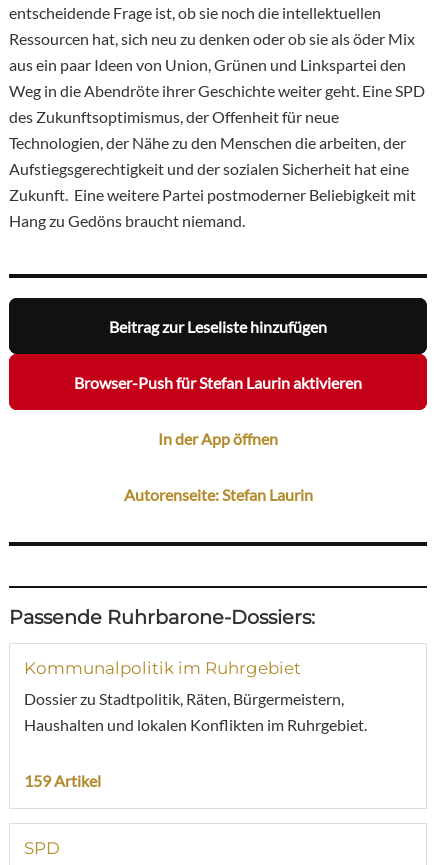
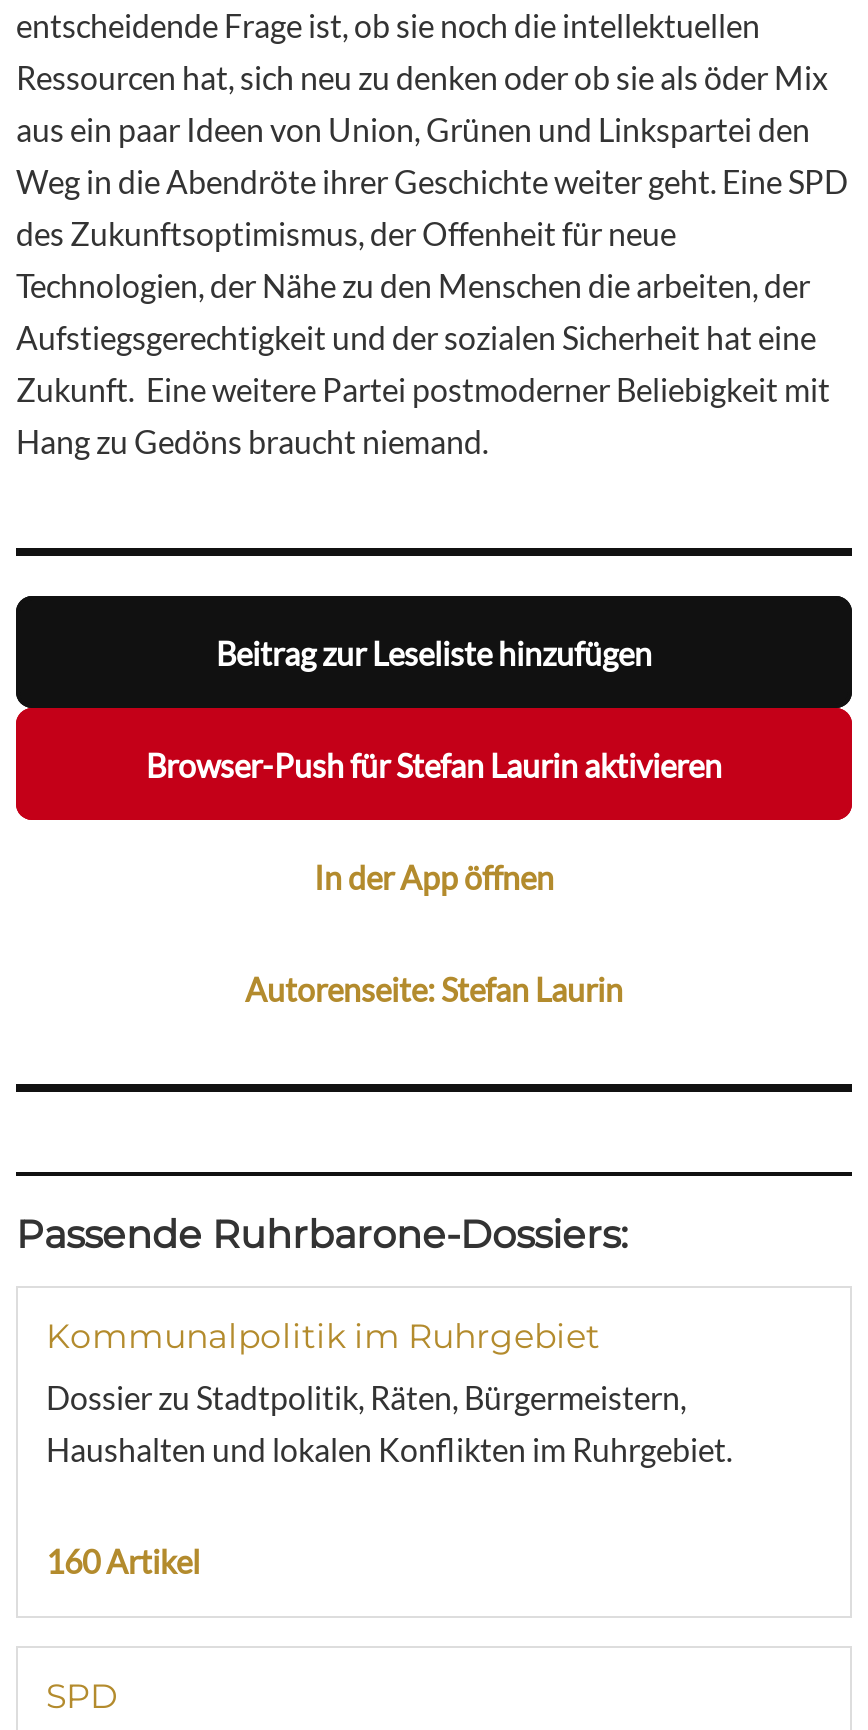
- 159 Artikel
+ 160 Artikel
